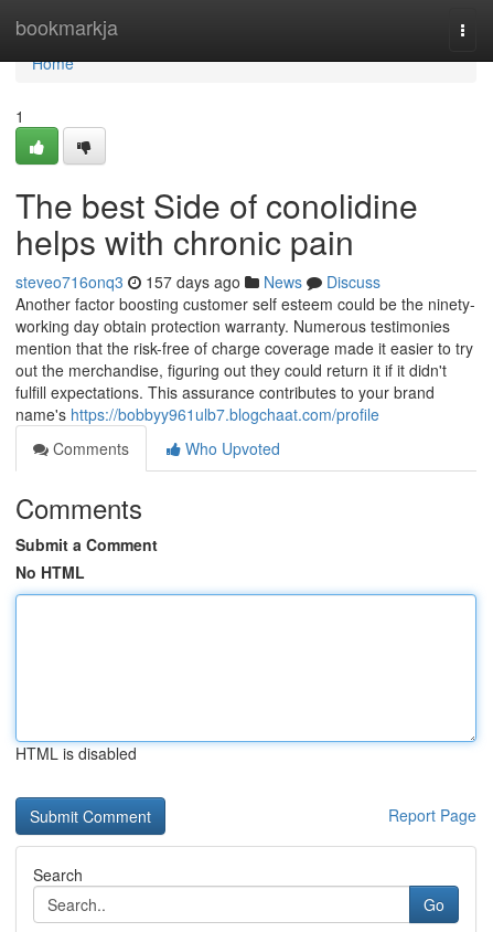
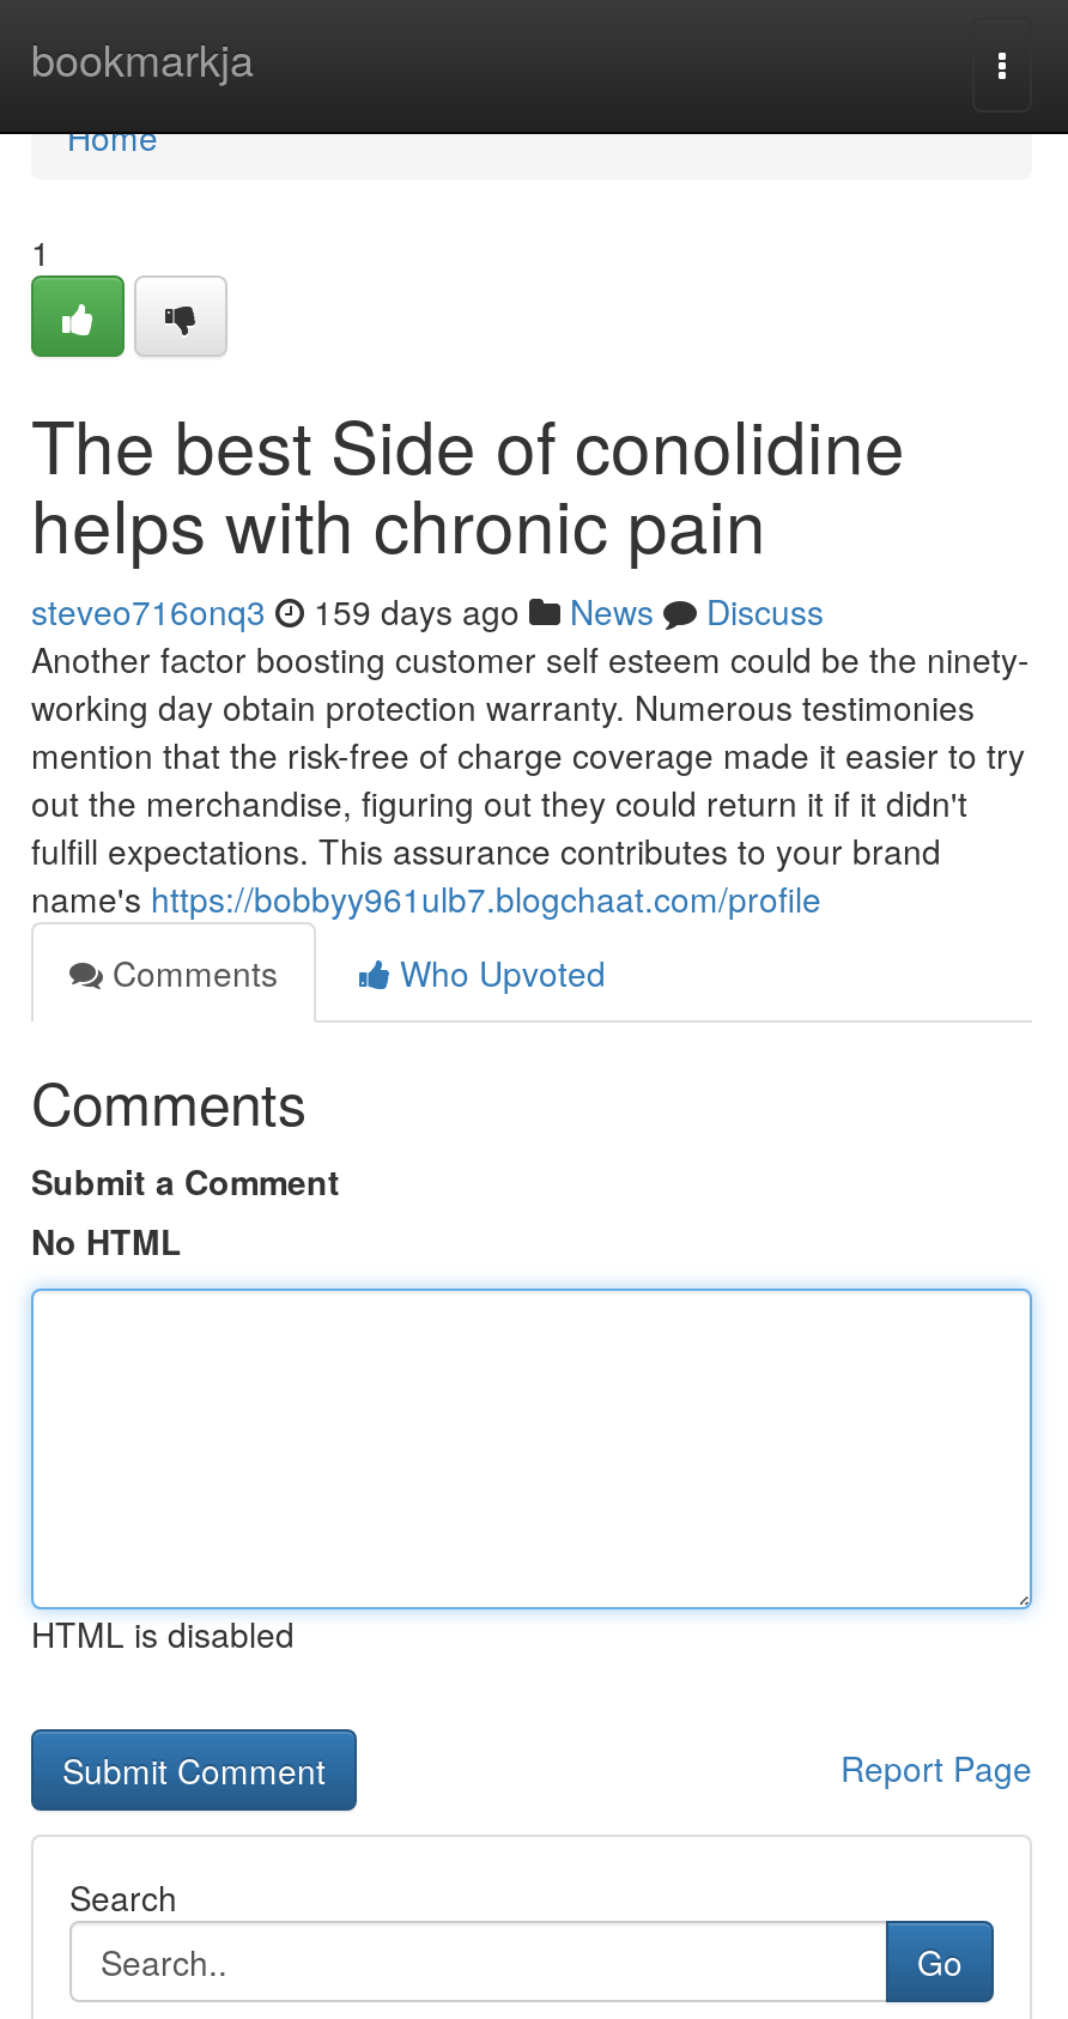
- steveo716onq3 157 days ago News Discuss
+ steveo716onq3 159 days ago News Discuss
